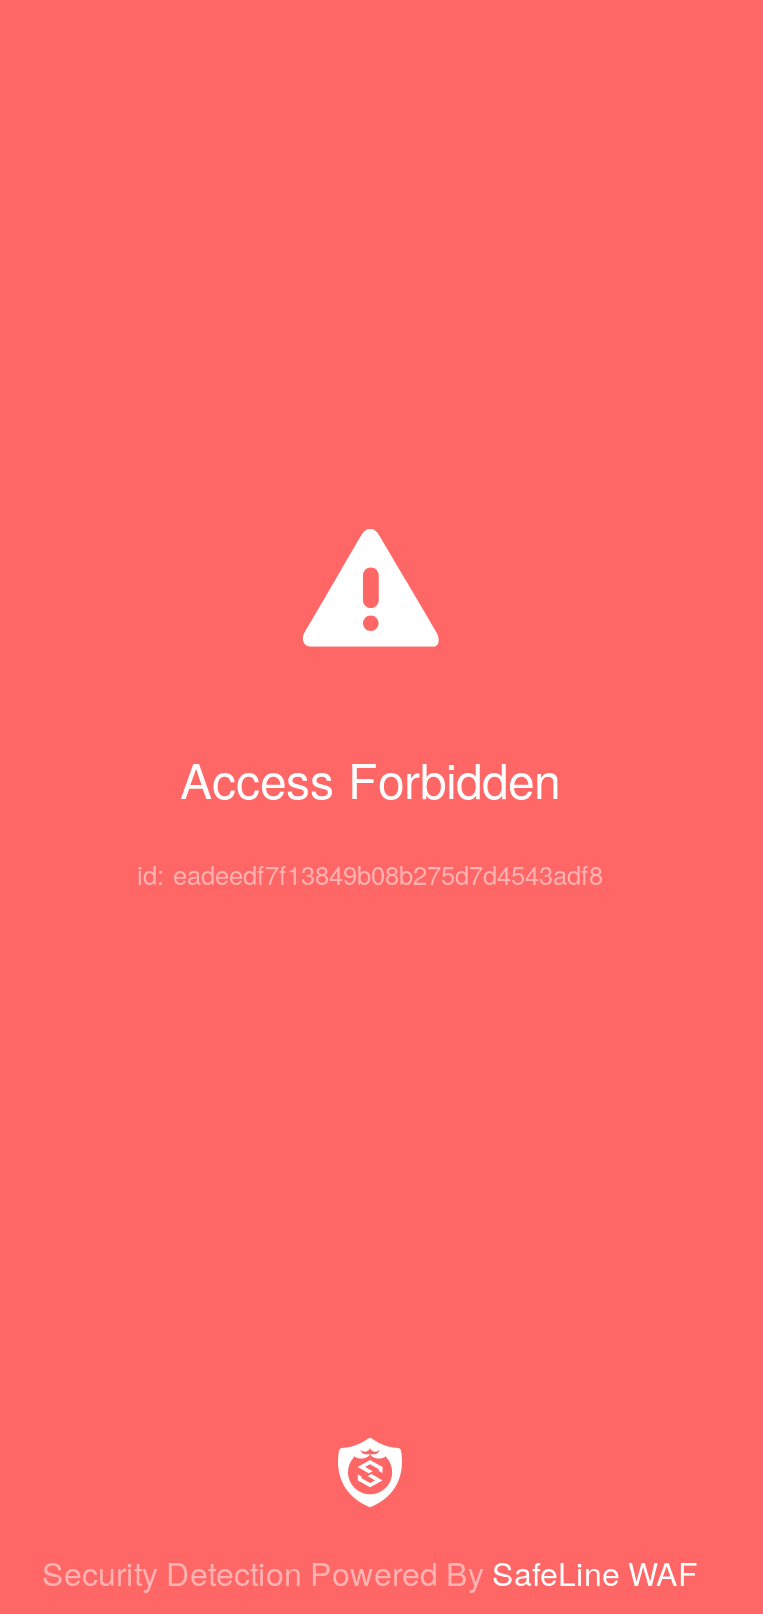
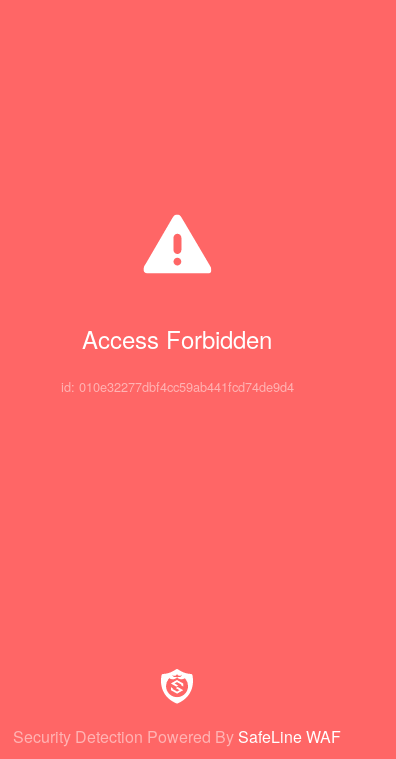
- id: eadeedf7f13849b08b275d7d4543adf8
+ id: 010e32277dbf4cc59ab441fcd74de9d4
